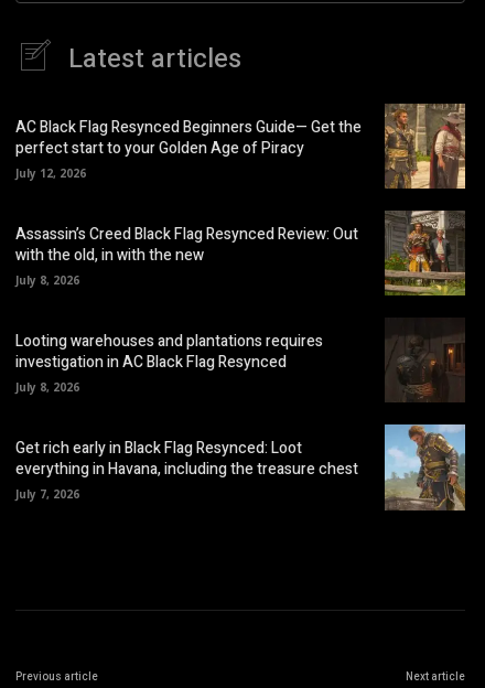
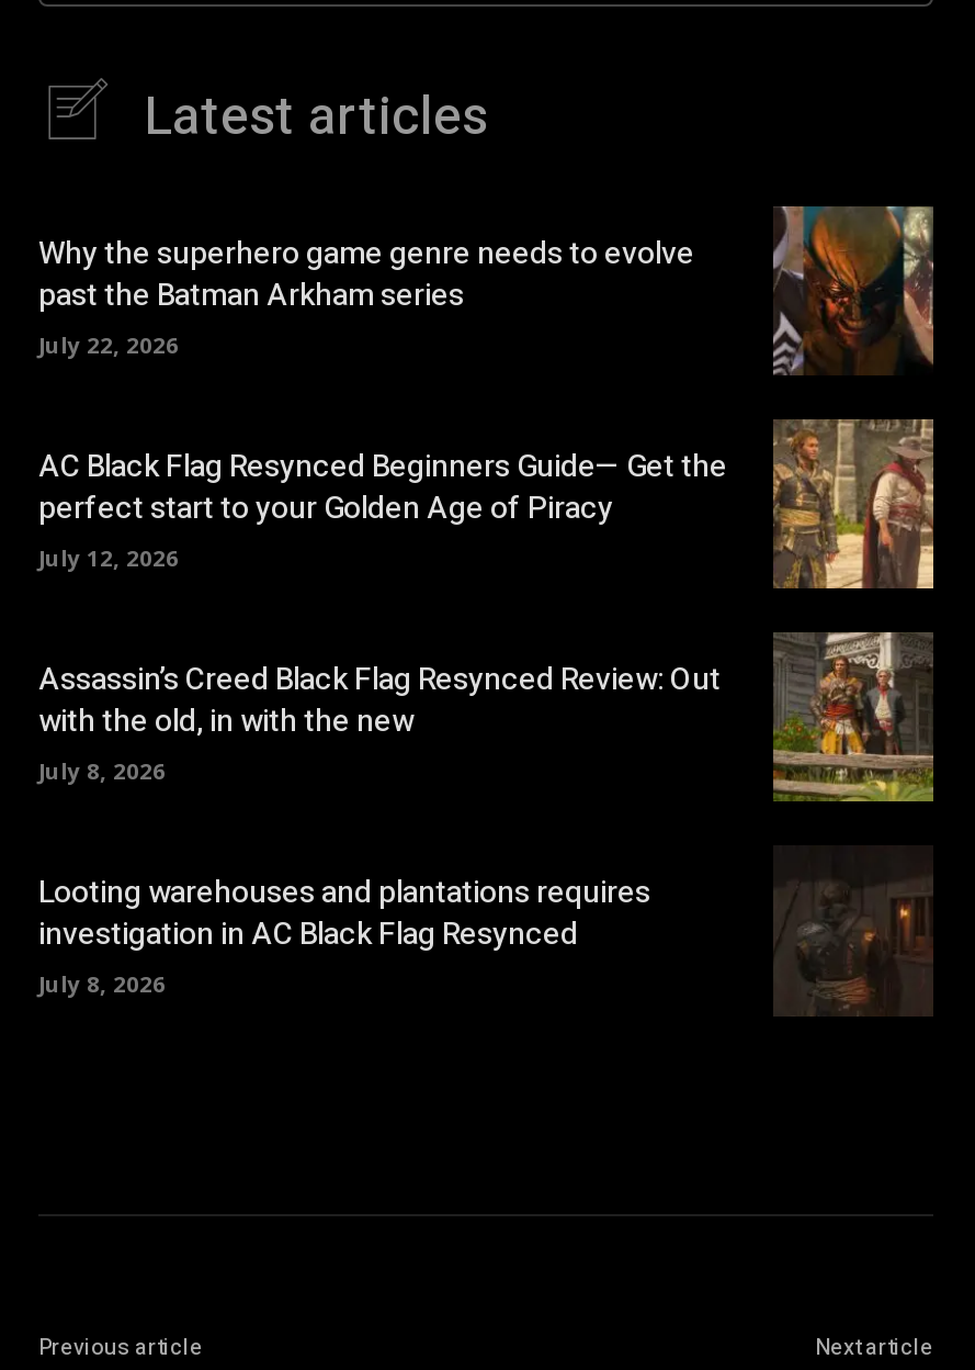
+ [image]
+ Why the superhero game genre needs to evolve
+ past the Batman Arkham series
+ July 22, 2026

moved down: [image] | AC Black Flag Resynced Beginners Guide— Get the | perfect start to your Golden Age of Piracy | ... | investigation in AC Black Flag Resynced | July 8, 2026

- [image]
- Get rich early in Black Flag Resynced: Loot
- everything in Havana, including the treasure chest
- July 7, 2026
